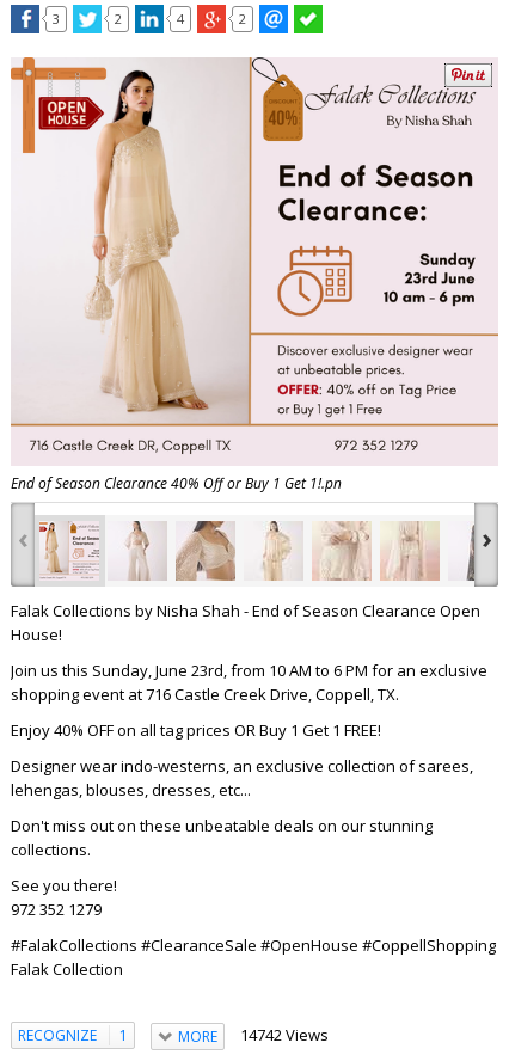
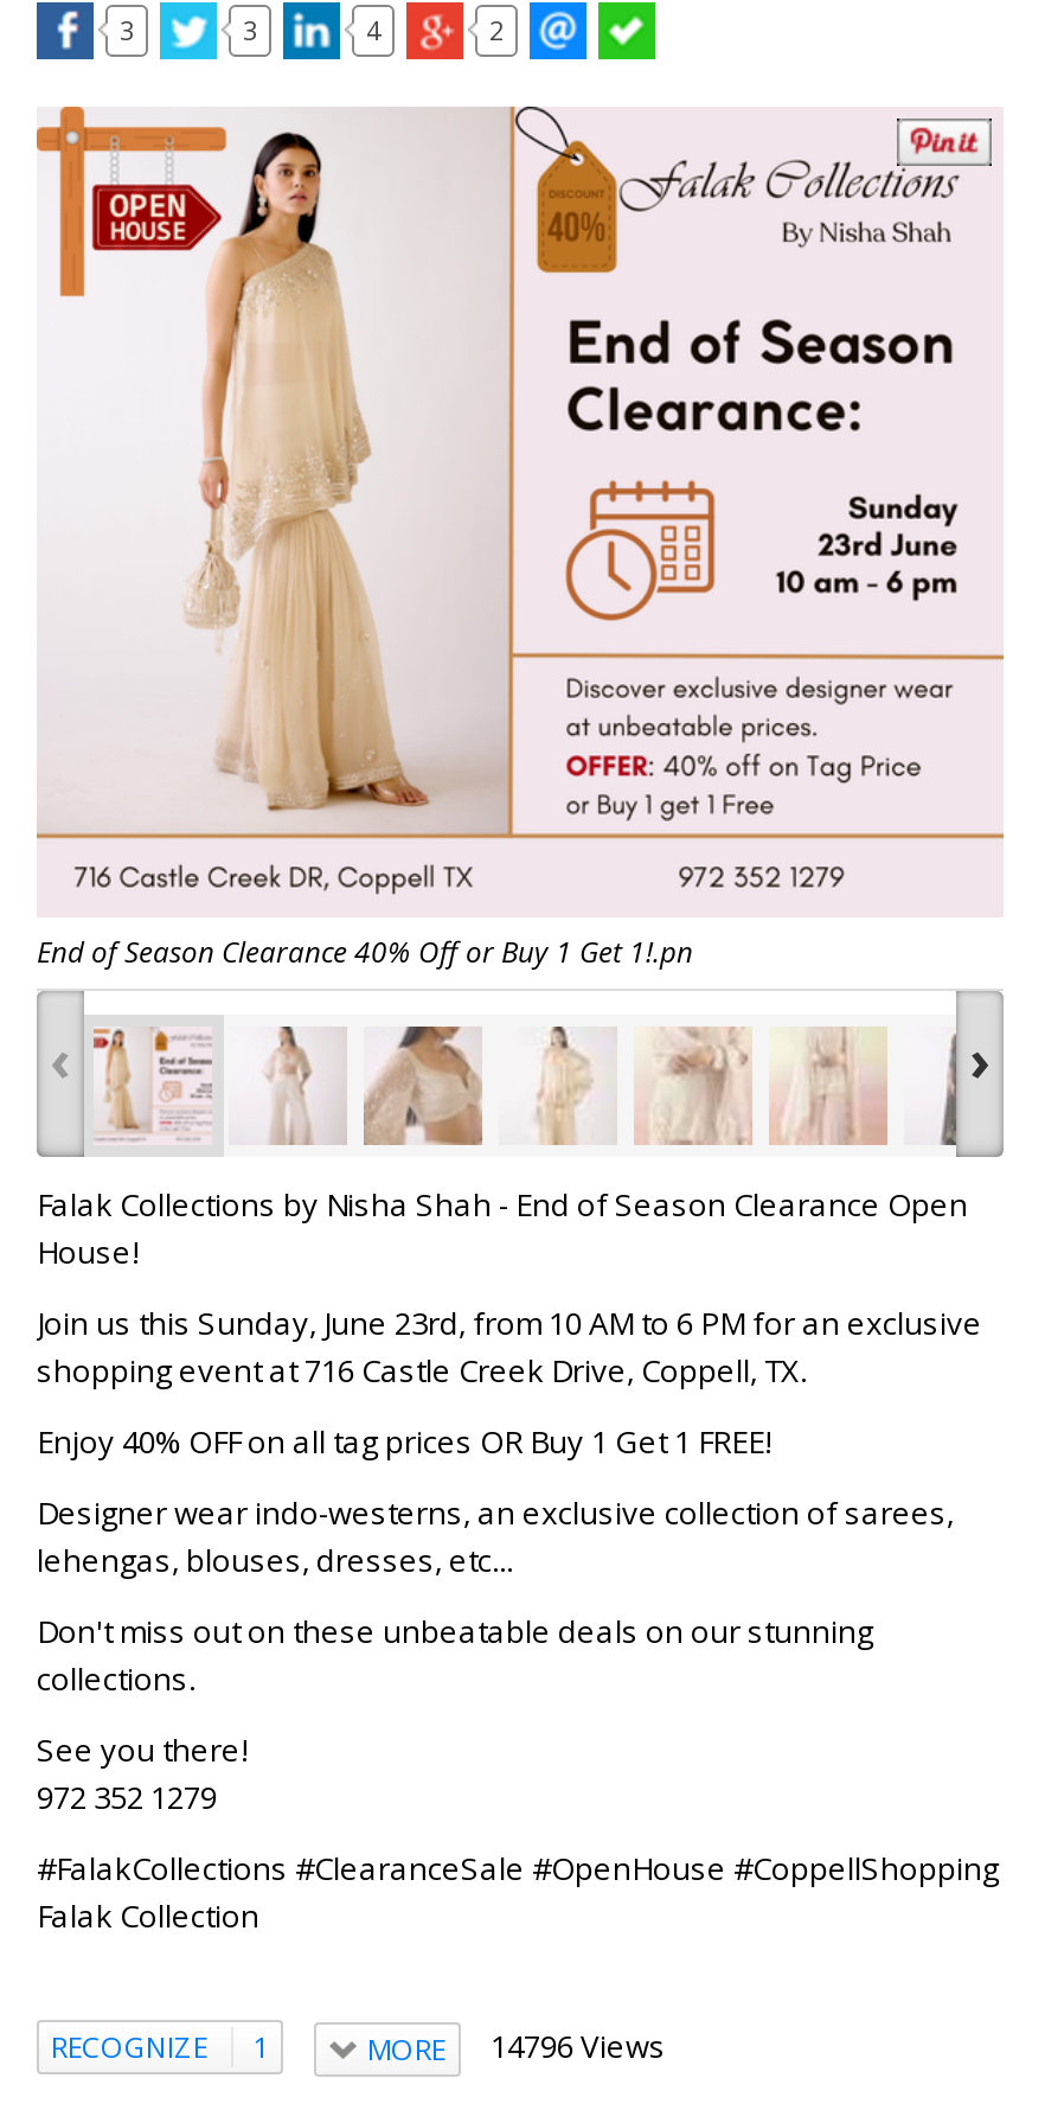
- 2
+ 3

- MORE 14742 Views
+ MORE 14796 Views
